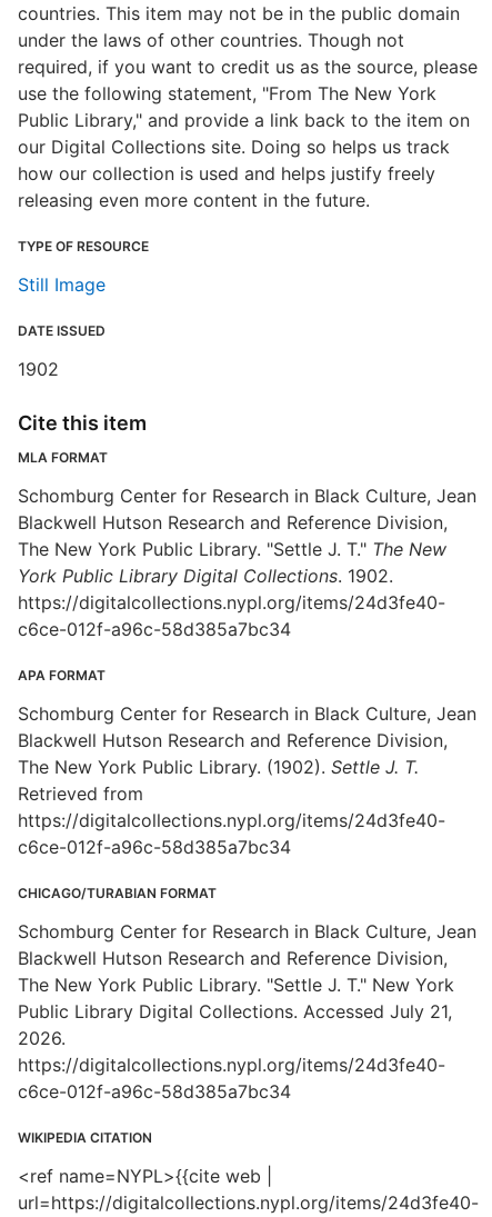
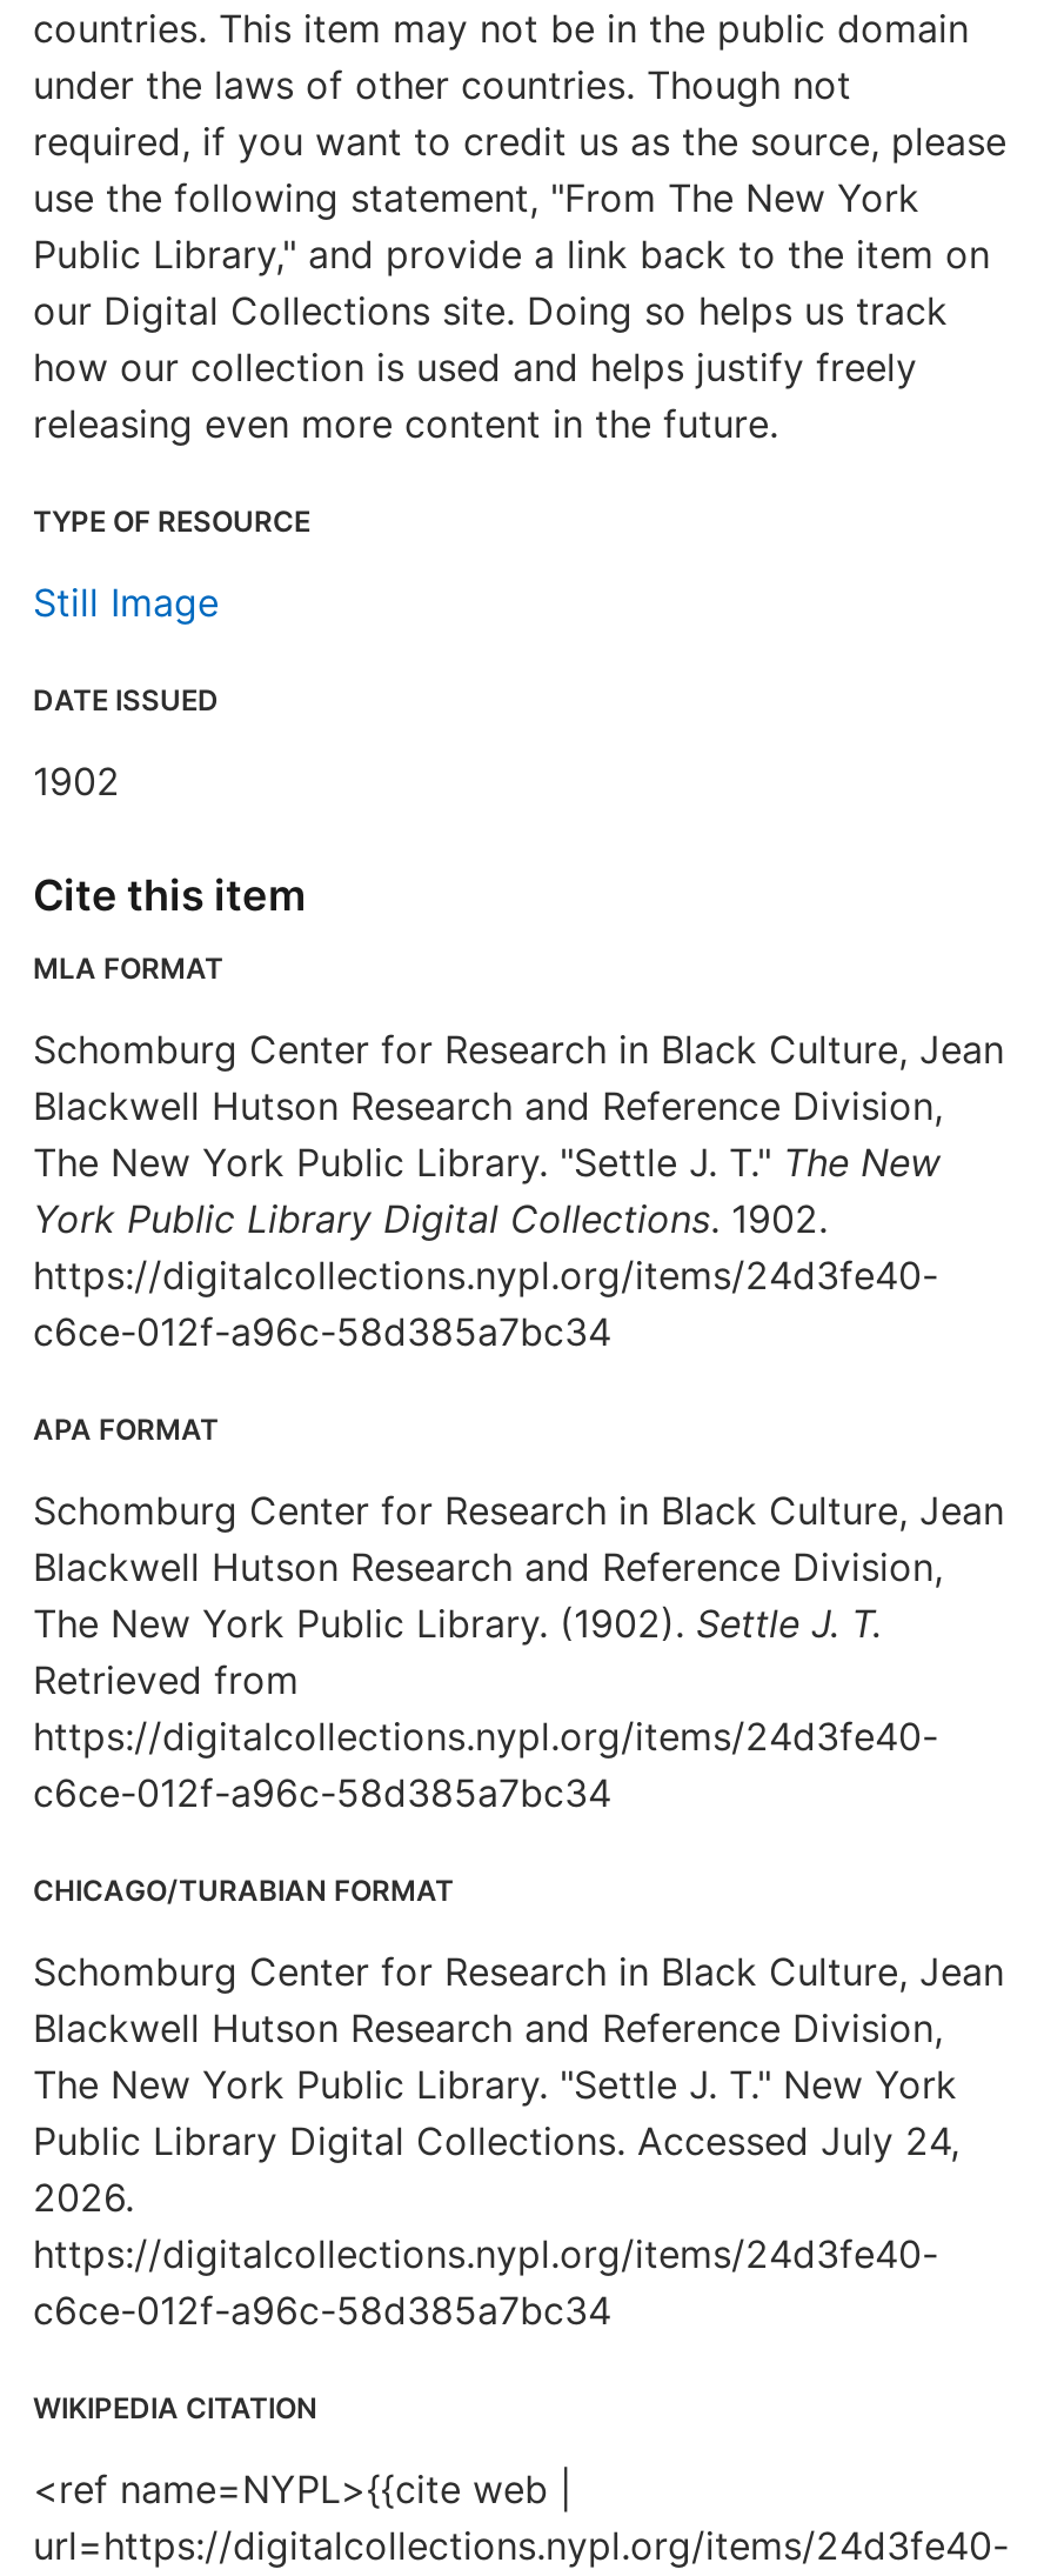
- Public Library Digital Collections. Accessed July 21,
+ Public Library Digital Collections. Accessed July 24,
